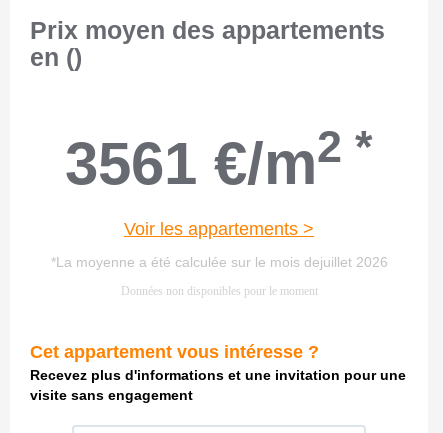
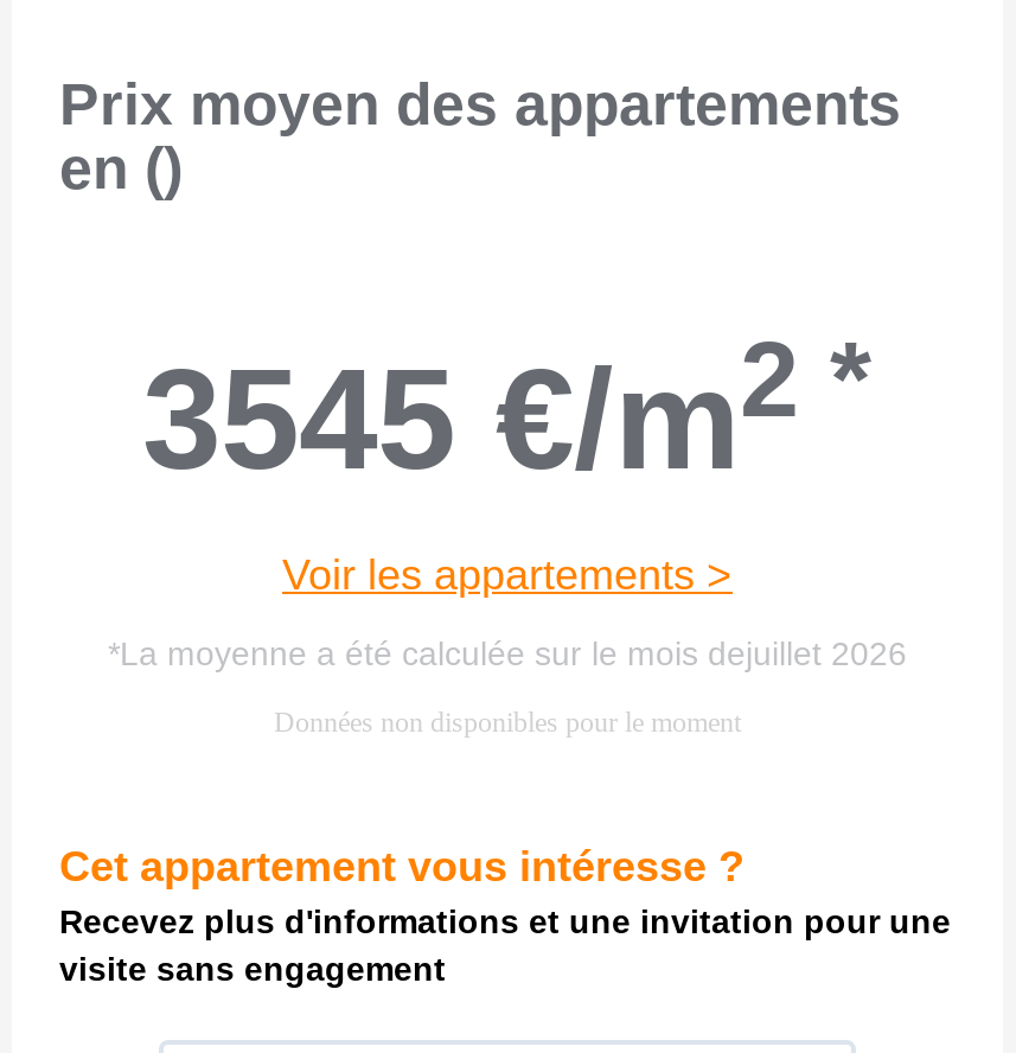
- 3561 €/m2 *
+ 3545 €/m2 *
